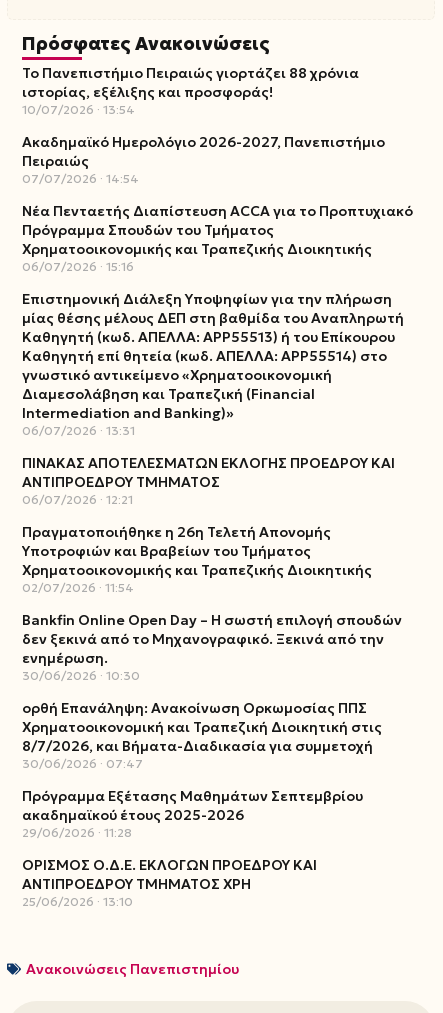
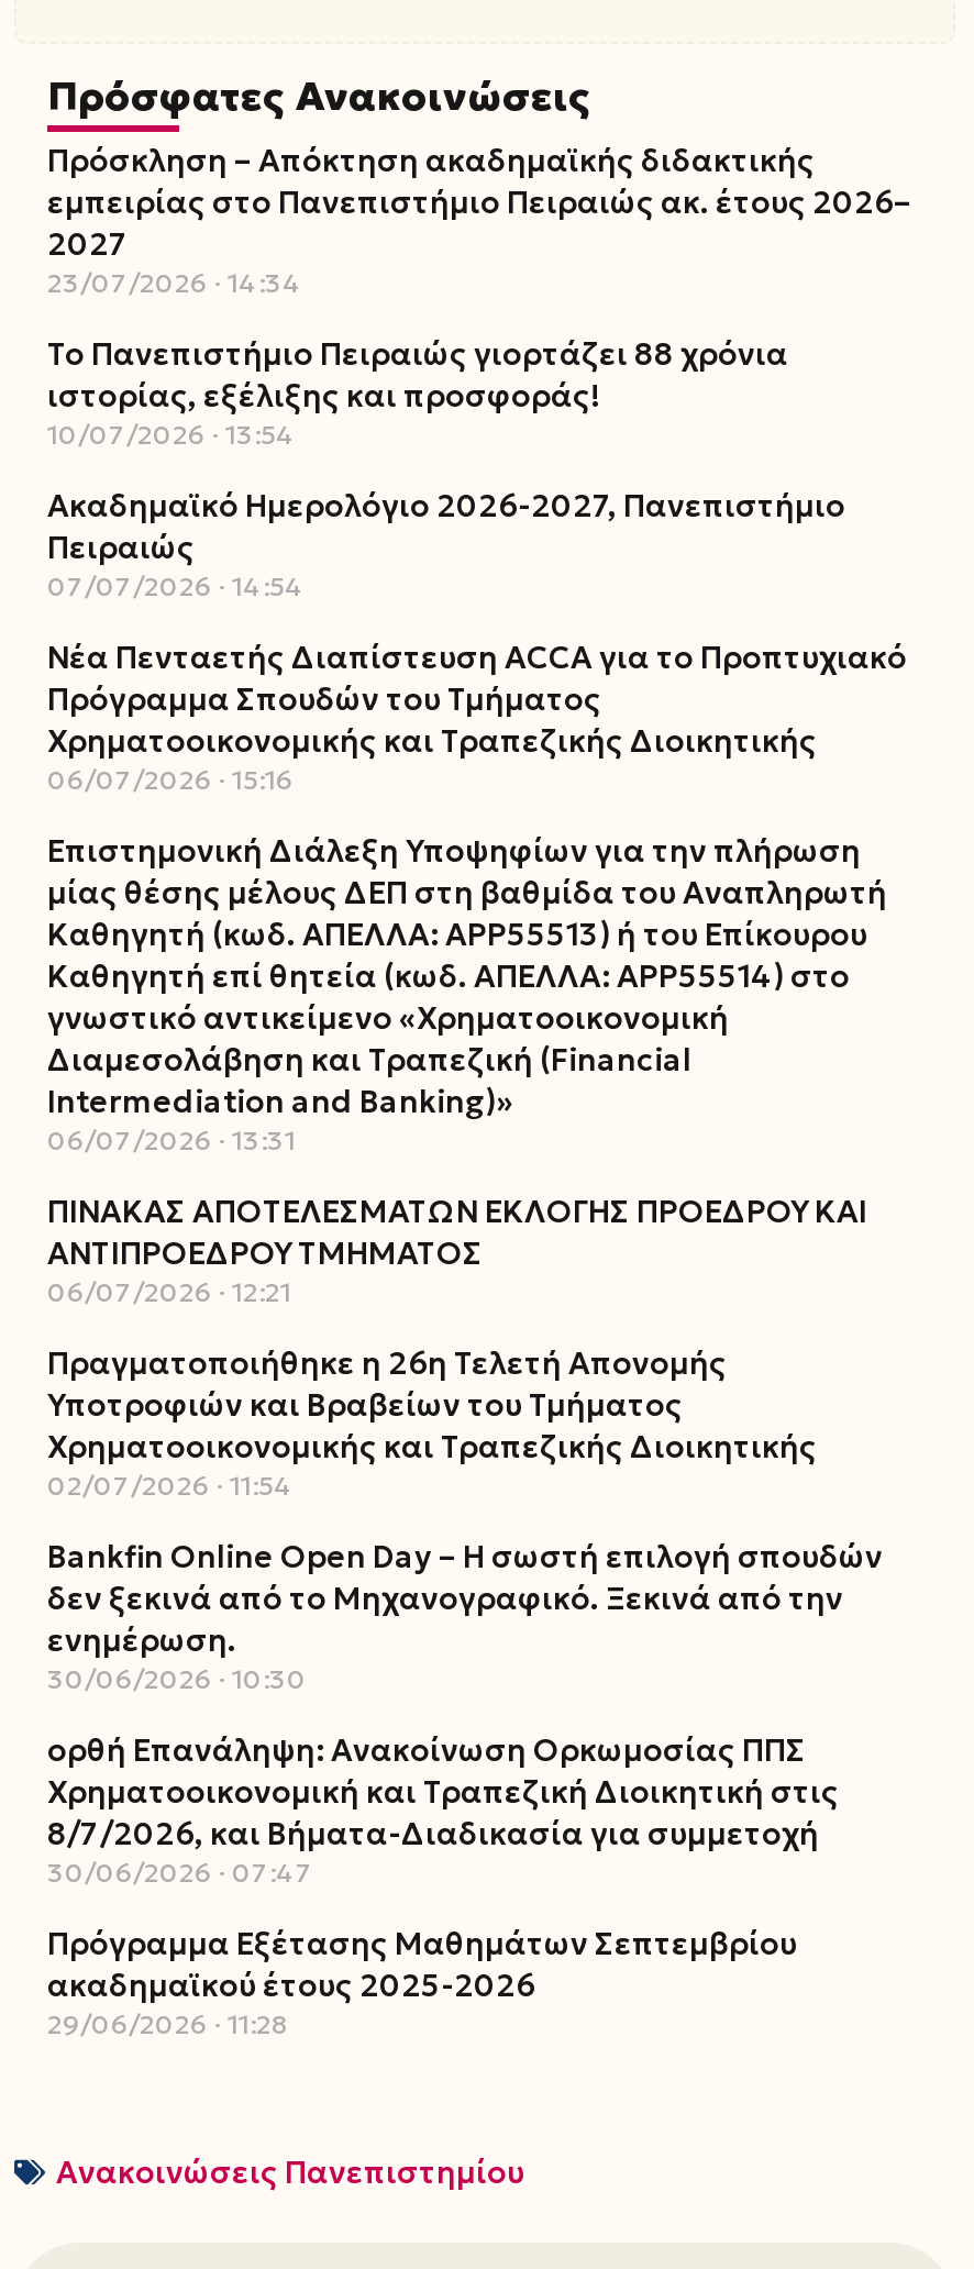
+ Πρόσκληση – Απόκτηση ακαδημαϊκής διδακτικής
+ εμπειρίας στο Πανεπιστήμιο Πειραιώς ακ. έτους 2026–
+ 2027
+ 23/07/2026 14:34

moved down: Το Πανεπιστήμιο Πειραιώς γιορτάζει 88 χρόνια | ιστορίας, εξέλιξης και προσφοράς! | 10/07/2026 13:54 | ... | ακαδημαϊκού έτους 2025-2026 | 29/06/2026 11:28

- ΟΡΙΣΜΟΣ Ο.Δ.Ε. ΕΚΛΟΓΩΝ ΠΡΟΕΔΡΟΥ ΚΑΙ
- ΑΝΤΙΠΡΟΕΔΡΟΥ ΤΜΗΜΑΤΟΣ ΧΡΗ
- 25/06/2026 13:10
